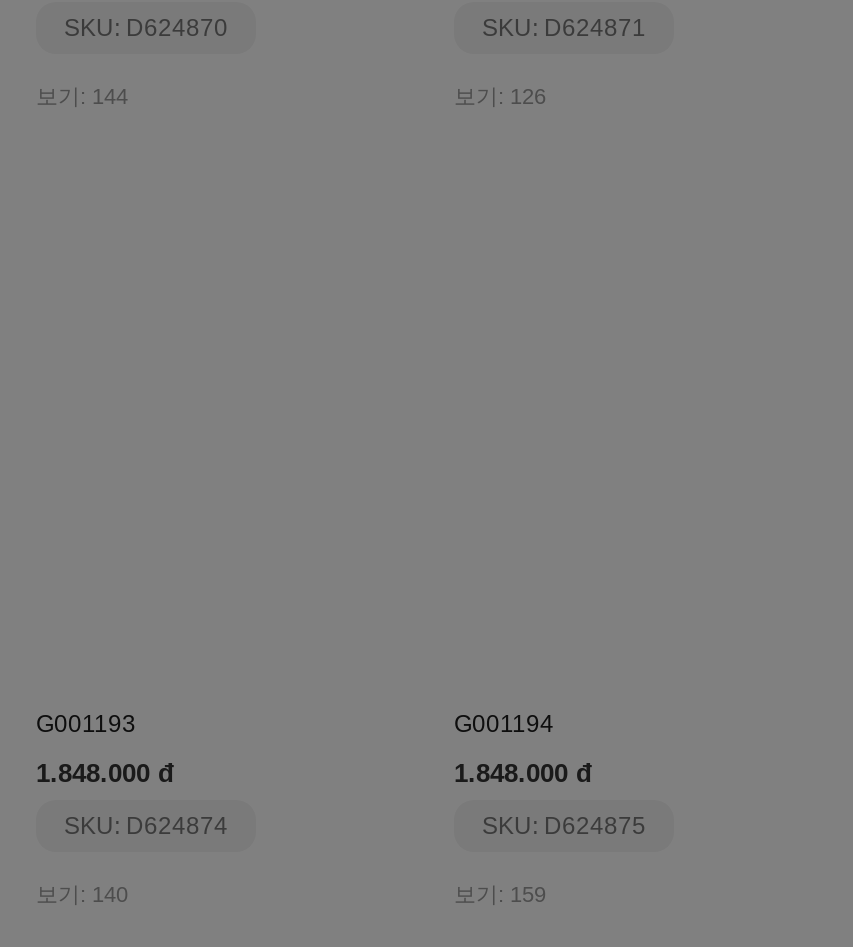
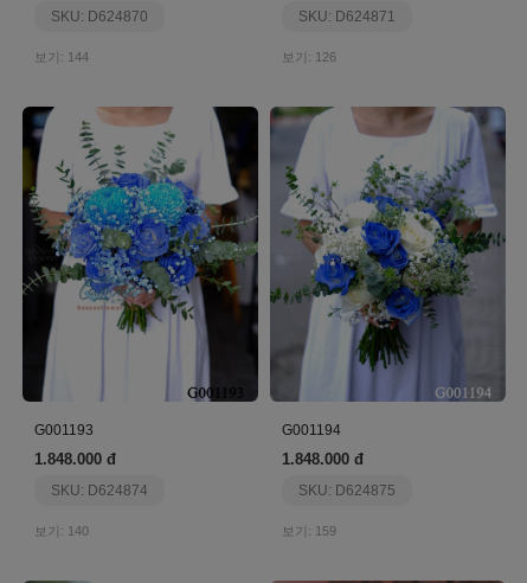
+ [image]

+ [image]
